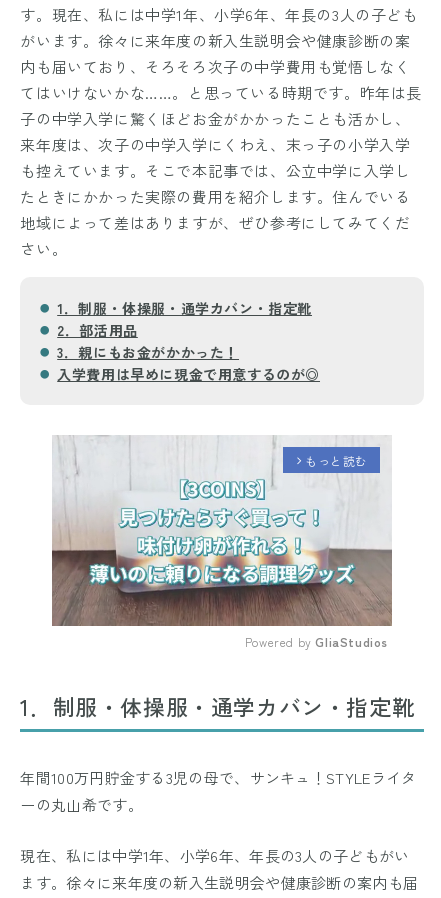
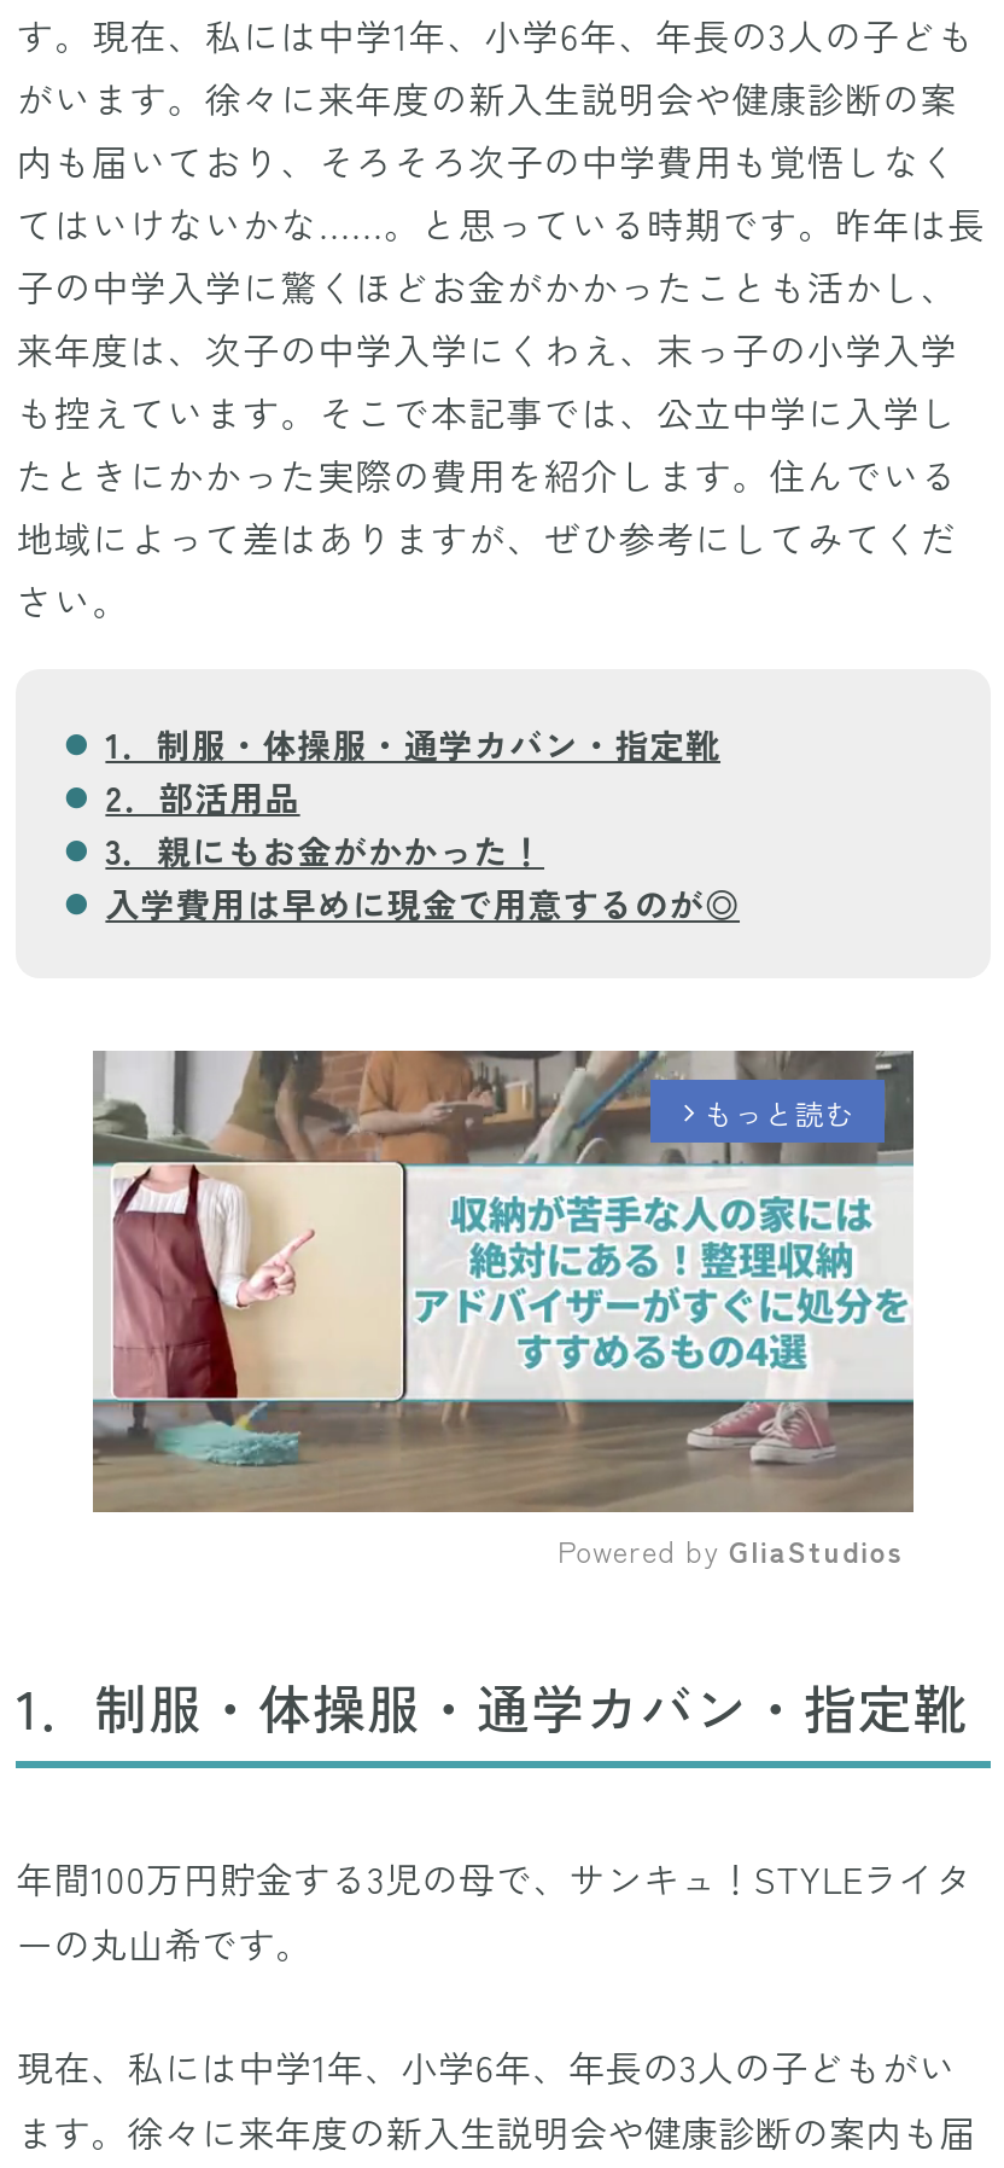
- [image]
+ [image]
